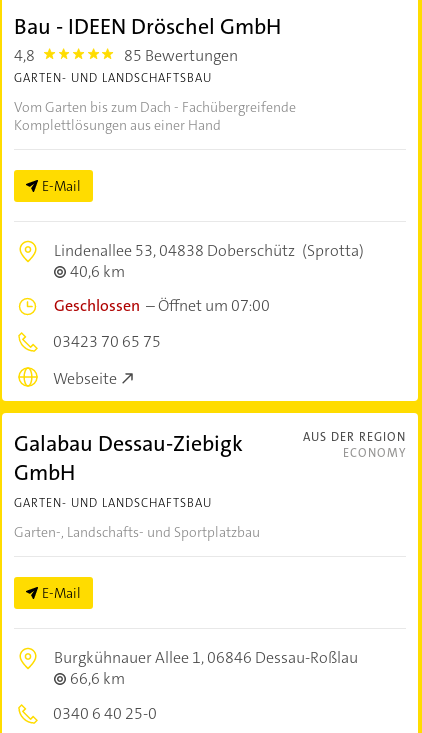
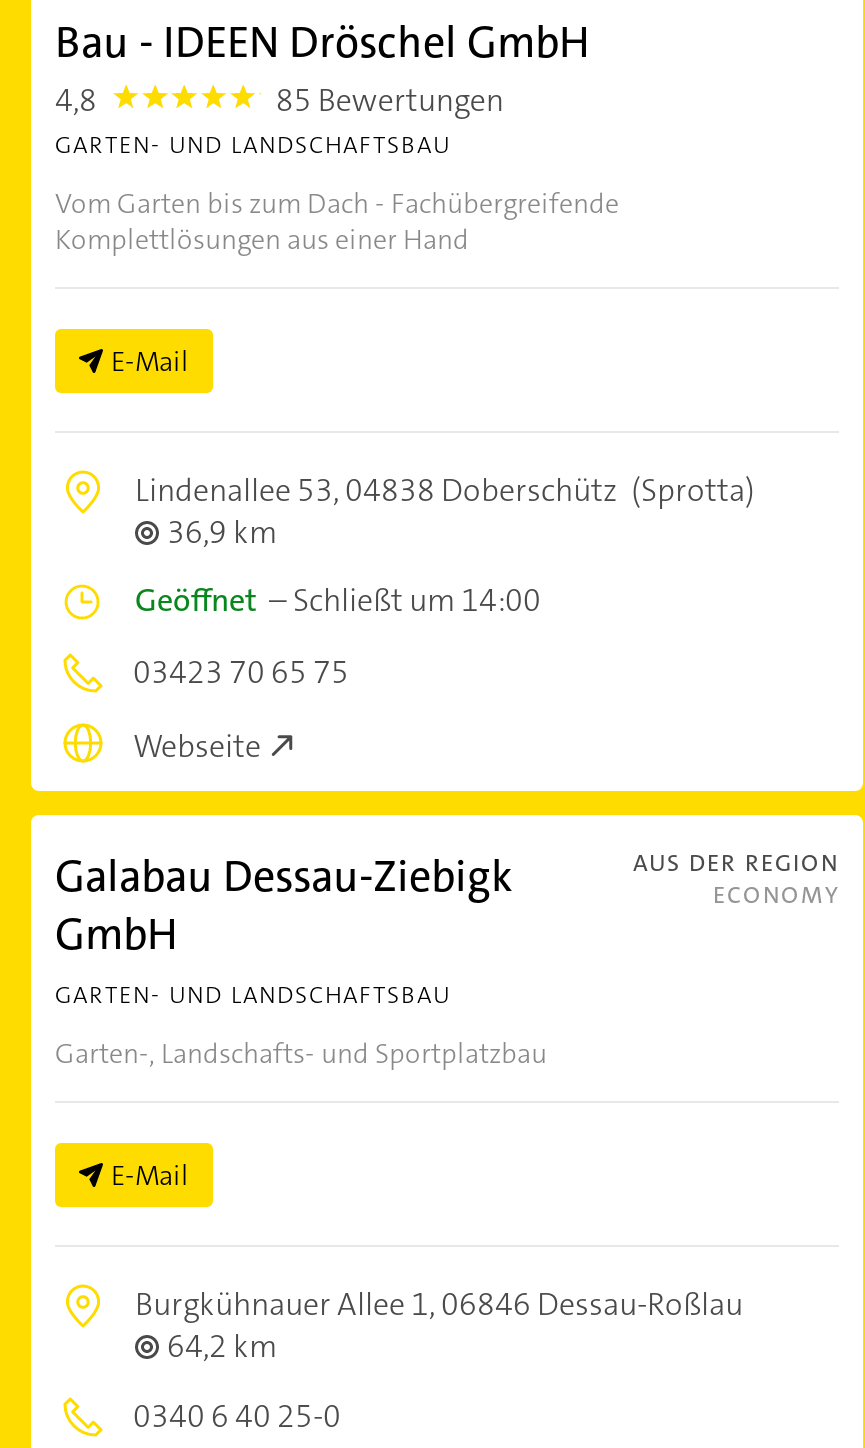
- 40,6 km
+ 36,9 km

- Geschlossen – Öffnet um 07:00
+ Geöffnet – Schließt um 14:00

- 66,6 km
+ 64,2 km
